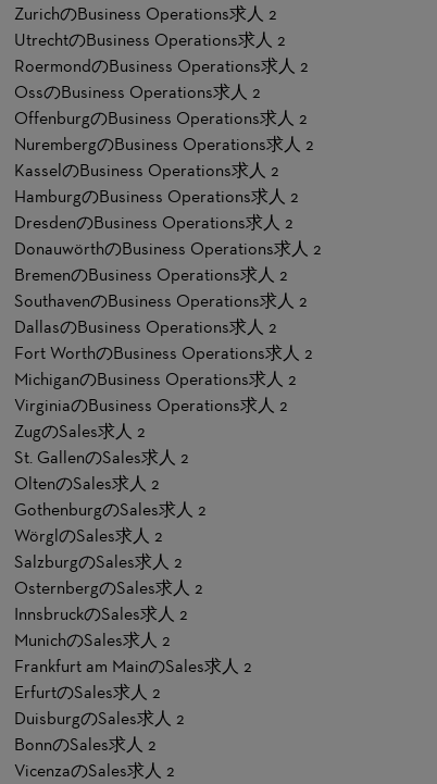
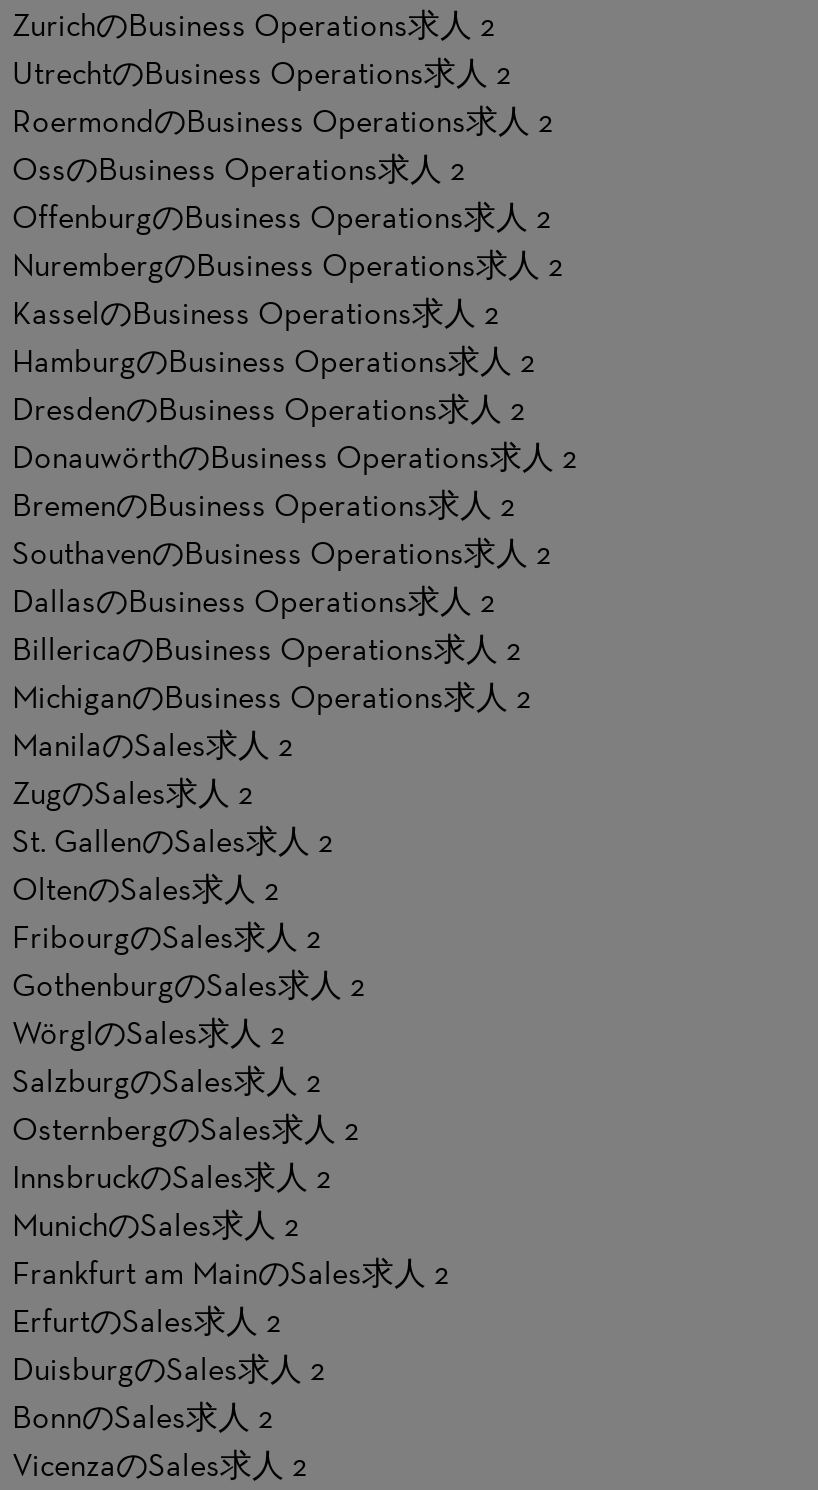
- Fort WorthのBusiness Operations求人2
+ BillericaのBusiness Operations求人2

- VirginiaのBusiness Operations求人2
+ ManilaのSales求人2

+ FribourgのSales求人2
